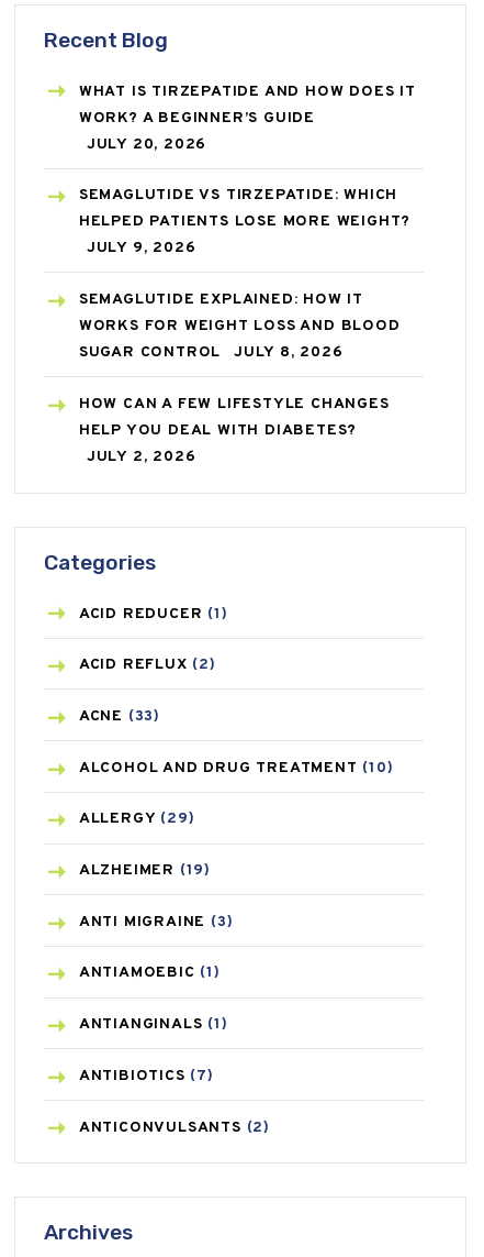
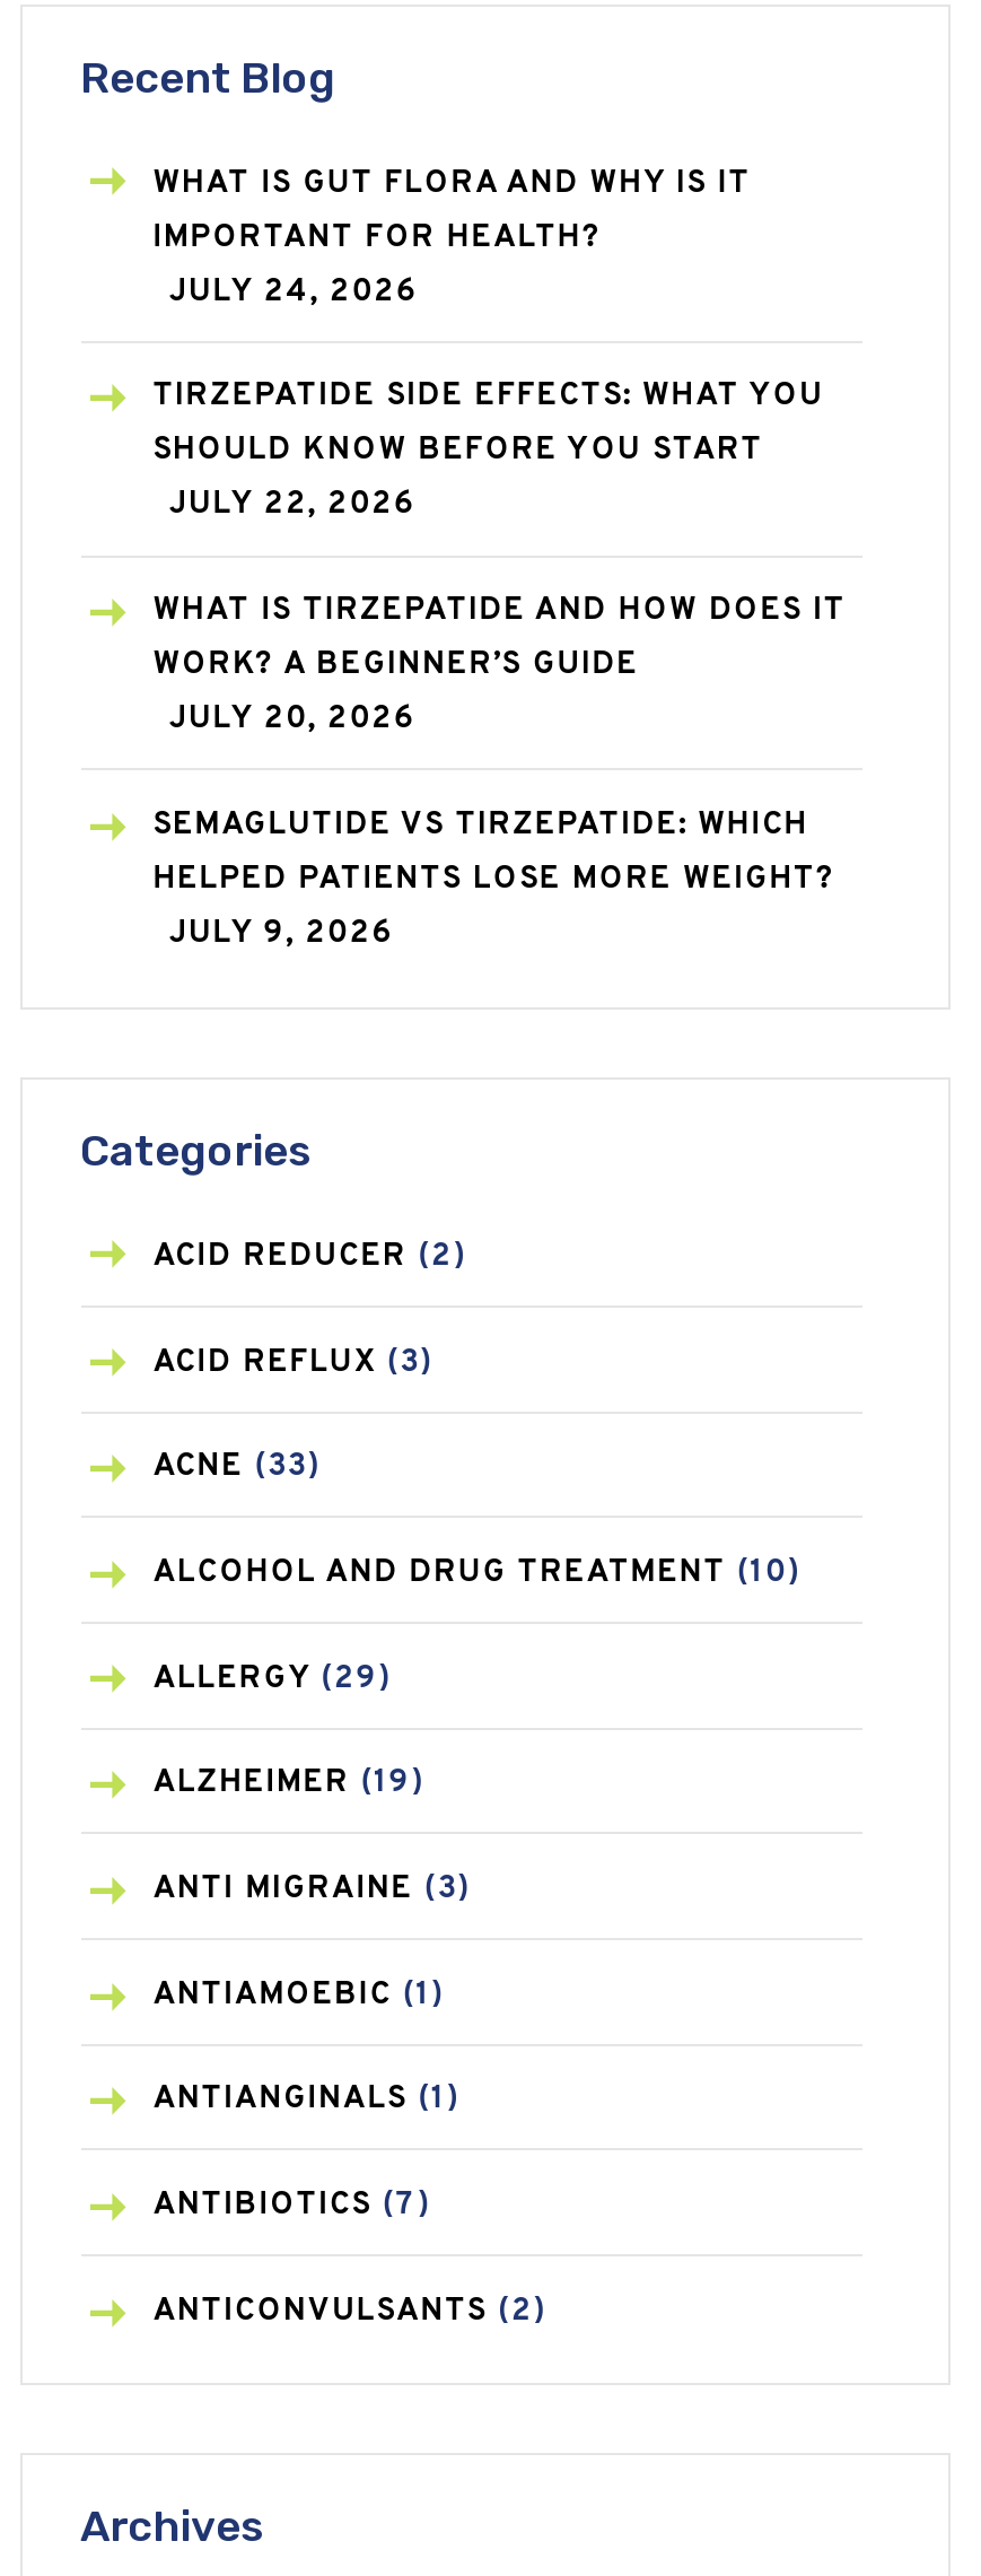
+ WHAT IS GUT FLORA AND WHY IS IT
+ IMPORTANT FOR HEALTH?
+ JULY 24, 2026
+ TIRZEPATIDE SIDE EFFECTS: WHAT YOU
+ SHOULD KNOW BEFORE YOU START
+ JULY 22, 2026

moved down: WHAT IS TIRZEPATIDE AND HOW DOES IT | WORK? A BEGINNER’S GUIDE | JULY 20, 2026 | SEMAGLUTIDE VS TIRZEPATIDE: WHICH | HELPED PATIENTS LOSE MORE WEIGHT? | JULY 9, 2026

- SEMAGLUTIDE EXPLAINED: HOW IT
- WORKS FOR WEIGHT LOSS AND BLOOD
- SUGAR CONTROL
- JULY 8, 2026
- HOW CAN A FEW LIFESTYLE CHANGES
- HELP YOU DEAL WITH DIABETES?
- JULY 2, 2026

- ACID REDUCER (1)
+ ACID REDUCER (2)

- ACID REFLUX (2)
+ ACID REFLUX (3)
